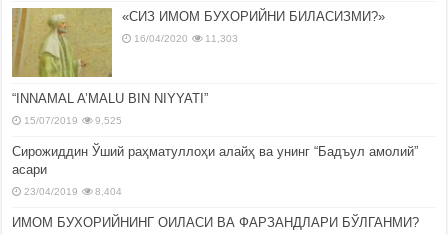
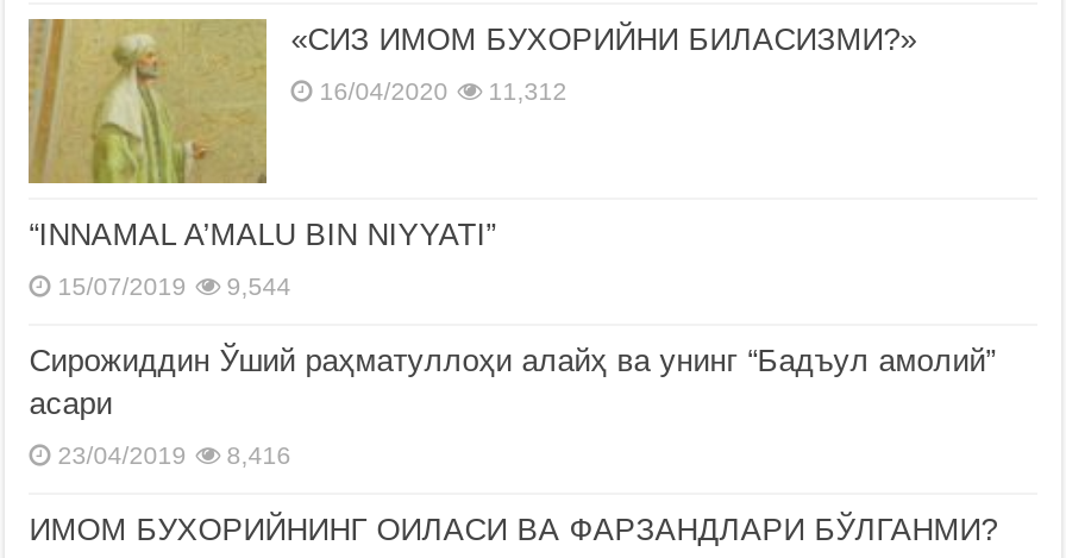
- 16/04/2020 11,303
+ 16/04/2020 11,312

- 15/07/2019 9,525
+ 15/07/2019 9,544

- 23/04/2019 8,404
+ 23/04/2019 8,416
